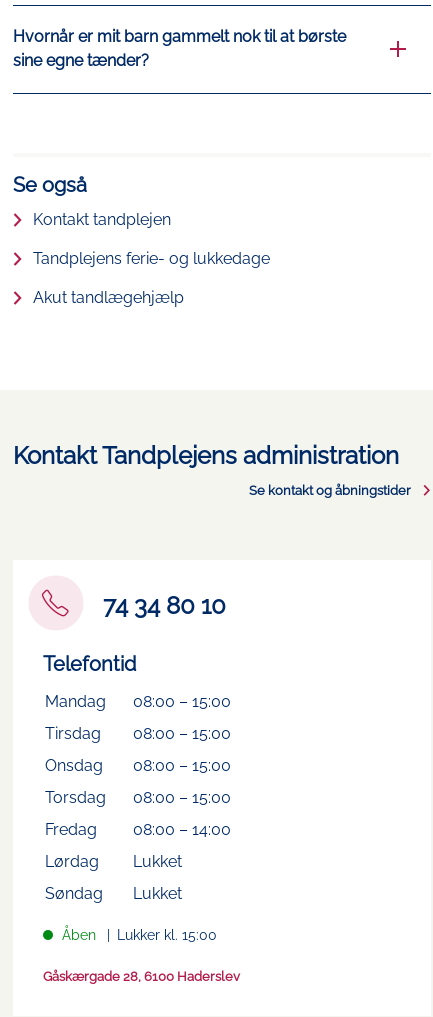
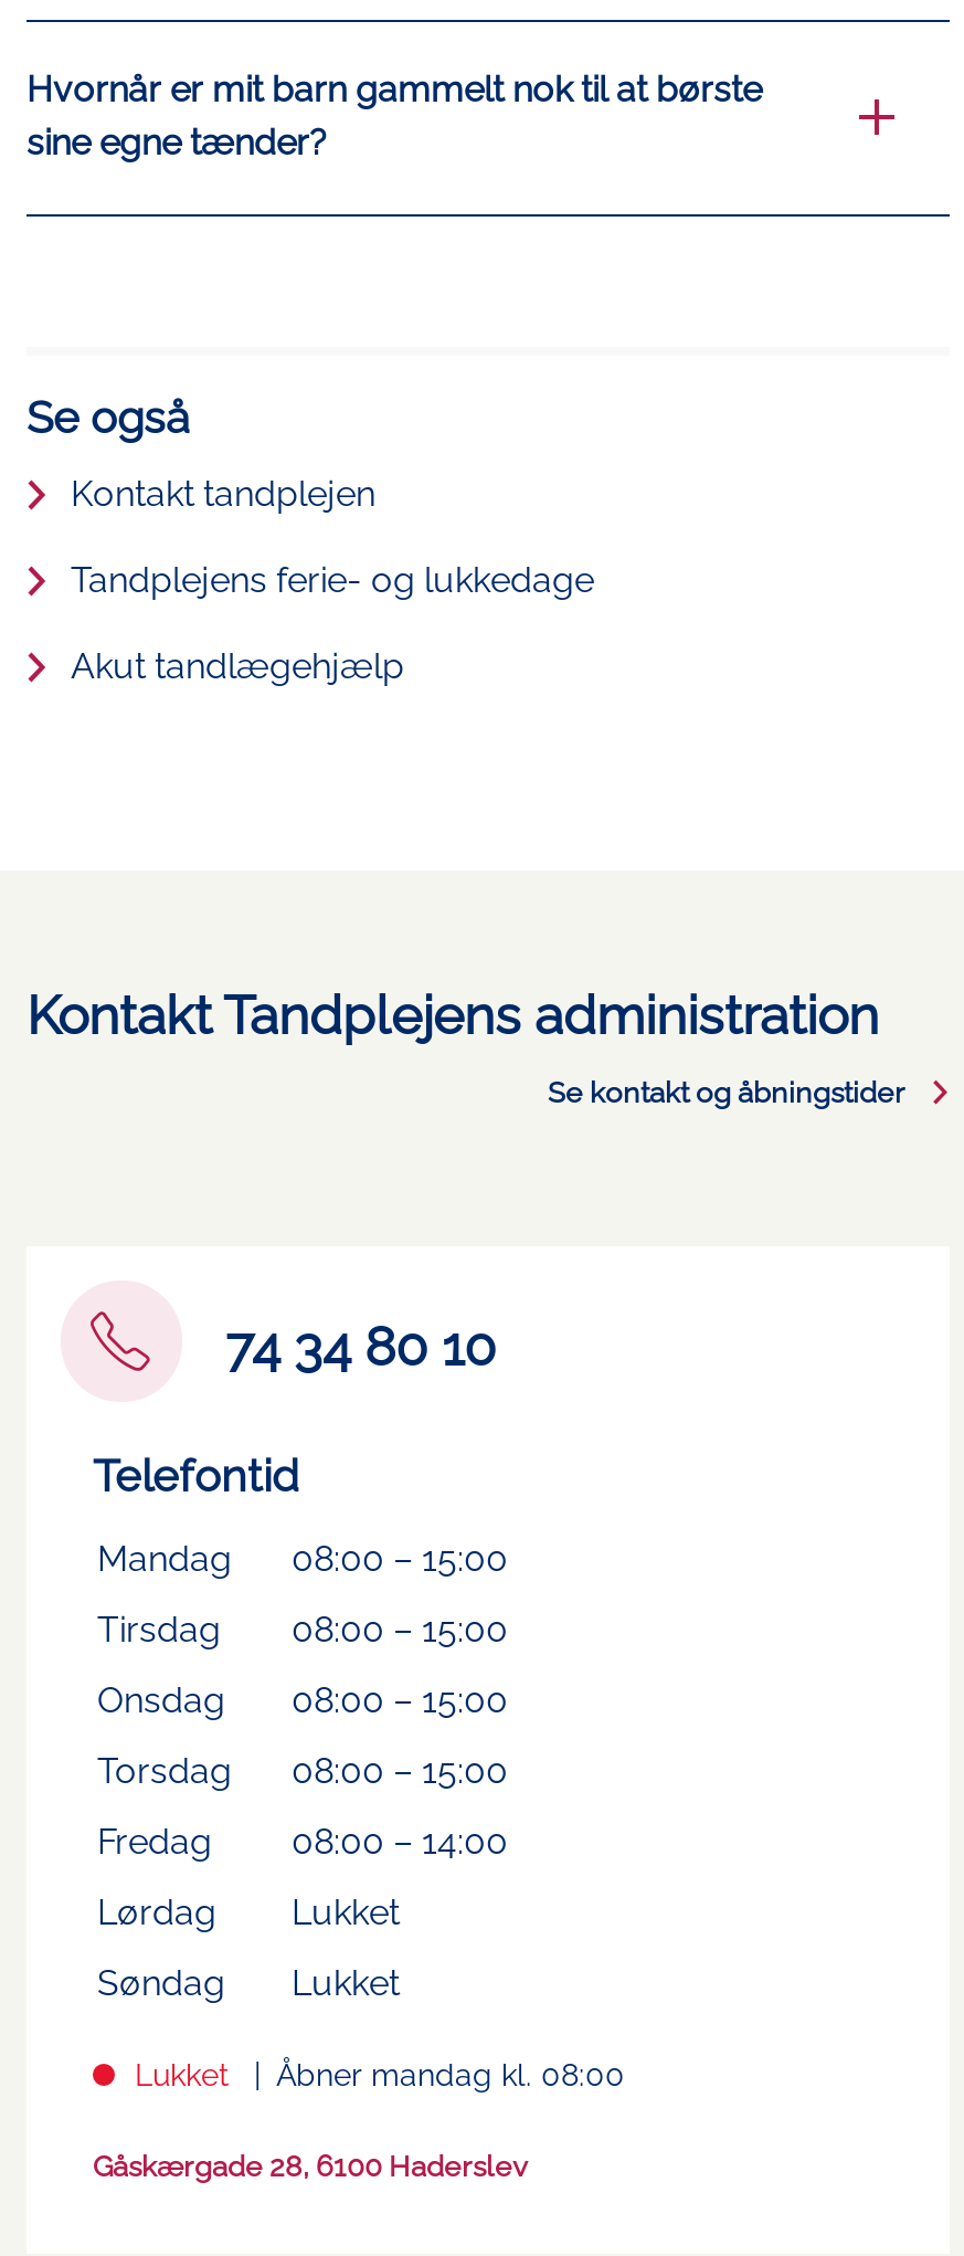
- Åben
- Lukker kl. 15:00
+ Lukket
+ Åbner mandag kl. 08:00
